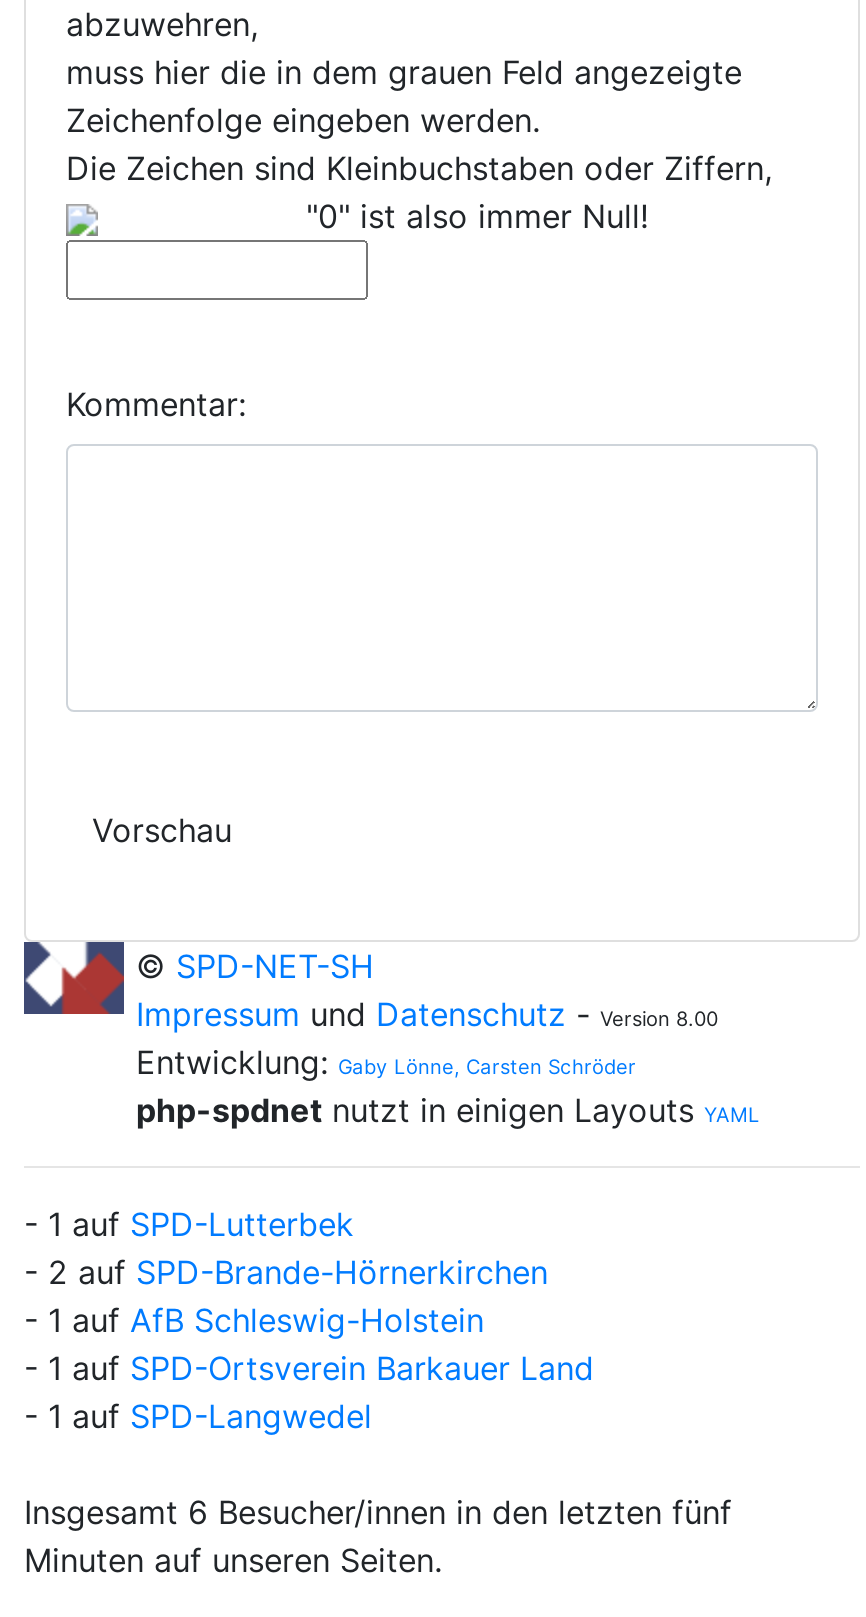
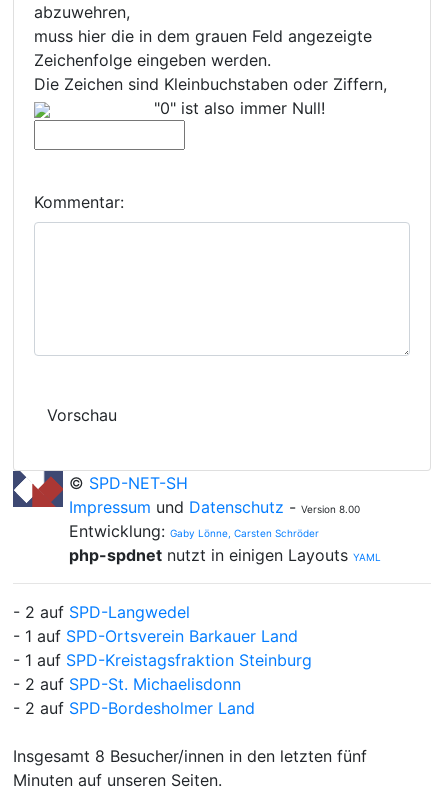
- - 1 auf SPD-Lutterbek
- - 2 auf SPD-Brande-Hörnerkirchen
- - 1 auf AfB Schleswig-Holstein
+ - 2 auf SPD-Langwedel

moved up: - 1 auf SPD-Ortsverein Barkauer Land

- - 1 auf SPD-Langwedel
+ - 1 auf SPD-Kreistagsfraktion Steinburg
+ - 2 auf SPD-St. Michaelisdonn
+ - 2 auf SPD-Bordesholmer Land

- Insgesamt 6 Besucher/innen in den letzten fünf
+ Insgesamt 8 Besucher/innen in den letzten fünf
